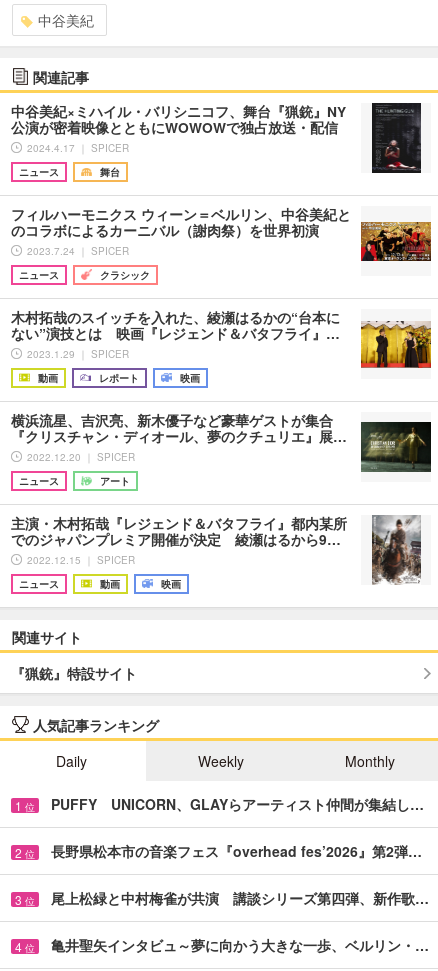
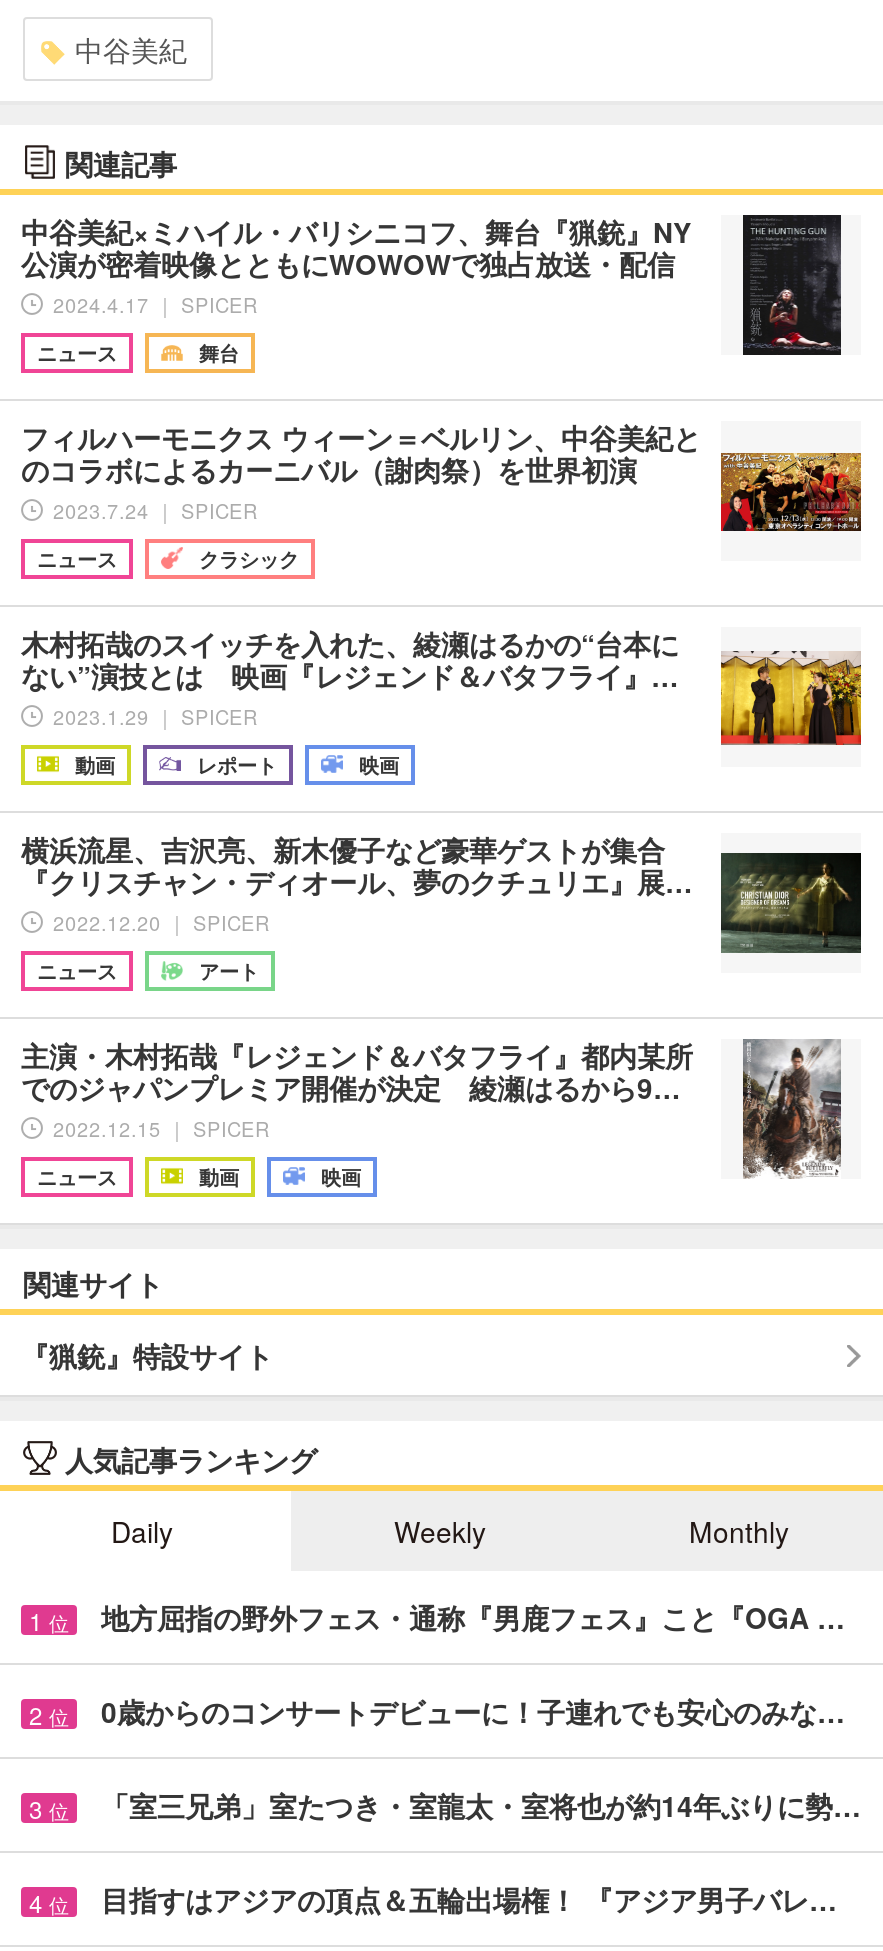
- PUFFY UNICORN、GLAYらアーティスト仲間が集結し…
+ 地方屈指の野外フェス・通称『男鹿フェス』こと『OGA …

- 長野県松本市の音楽フェス『overhead fes’2026』第2弾…
+ 0歳からのコンサートデビューに！子連れでも安心のみな…

- 尾上松緑と中村梅雀が共演 講談シリーズ第四弾、新作歌…
+ 「室三兄弟」室たつき・室龍太・室将也が約14年ぶりに勢…

- 亀井聖矢インタビュ～夢に向かう大きな一歩、ベルリン・…
+ 目指すはアジアの頂点＆五輪出場権！ 『アジア男子バレ…
